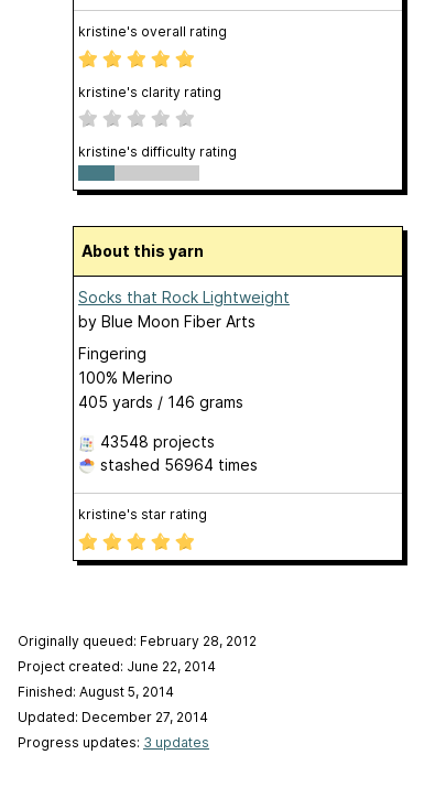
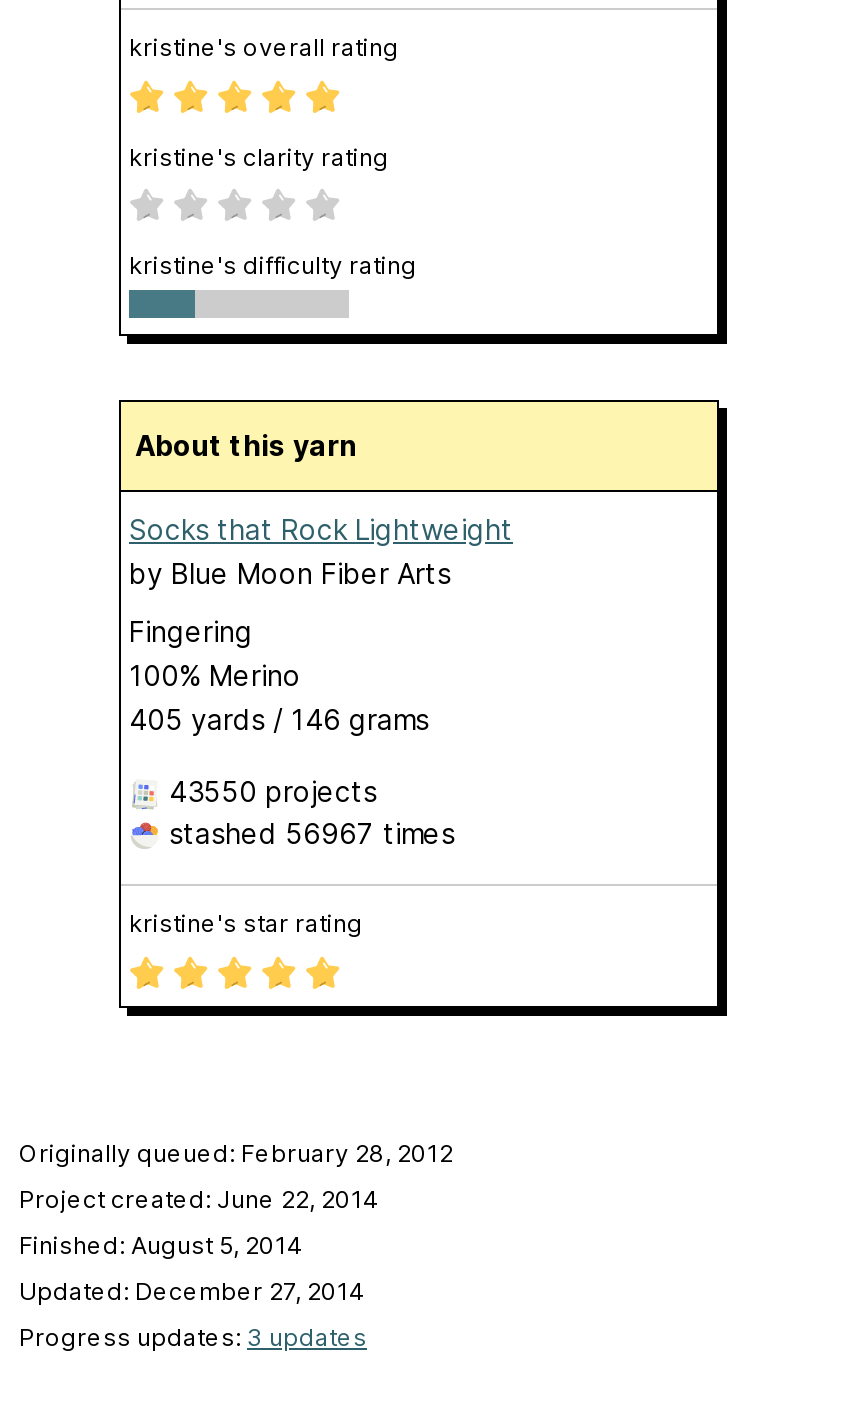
- 43548 projects
+ 43550 projects

- stashed 56964 times
+ stashed 56967 times
